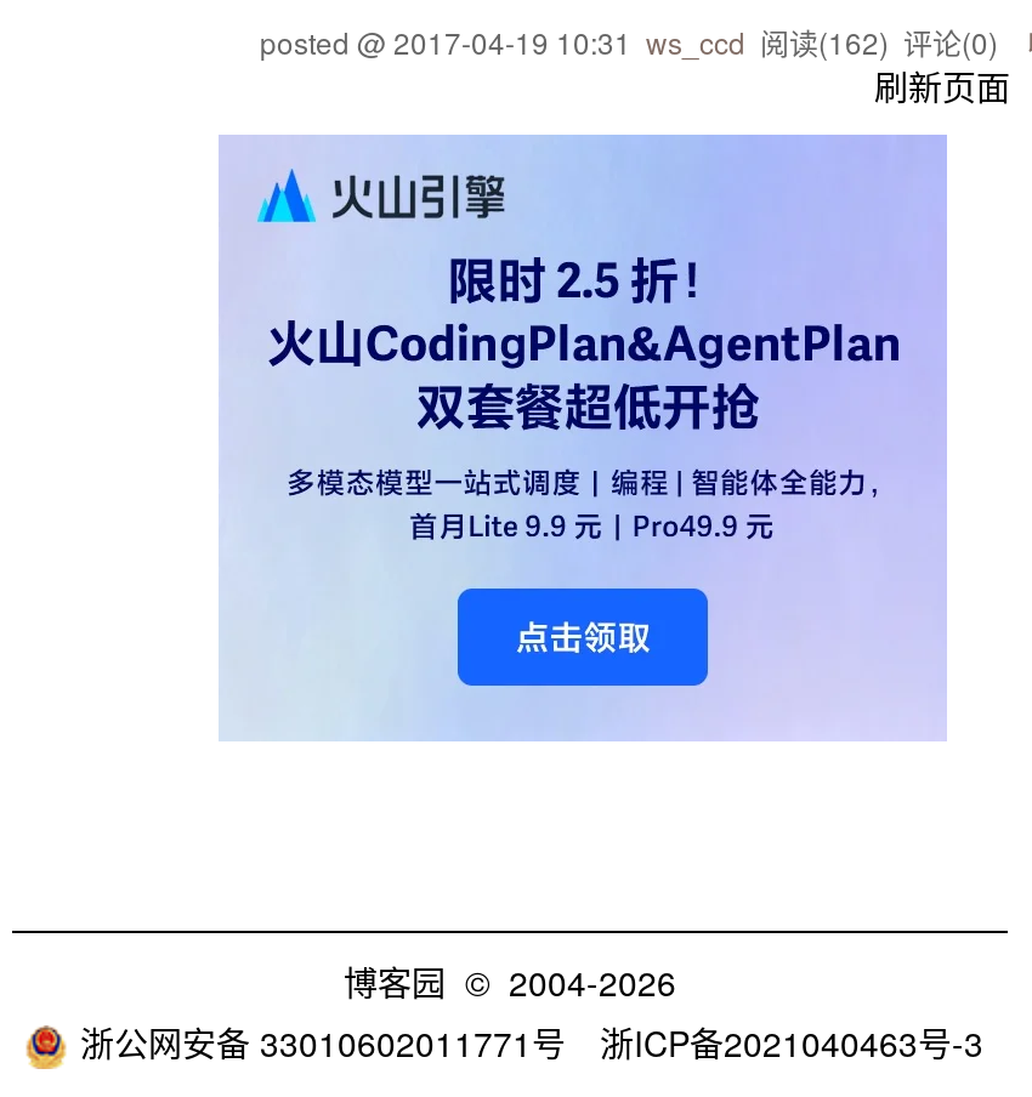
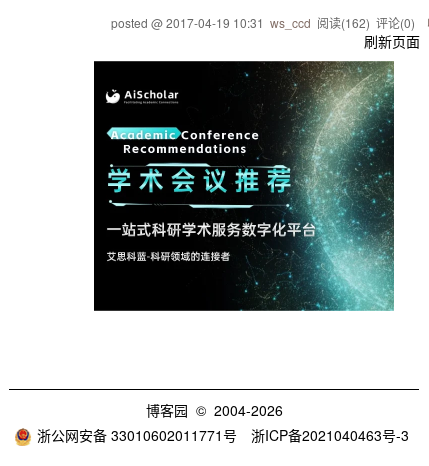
- [image]
+ [image]
